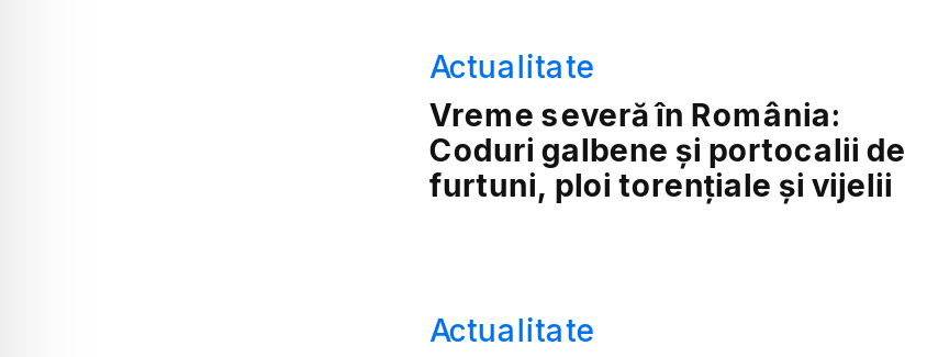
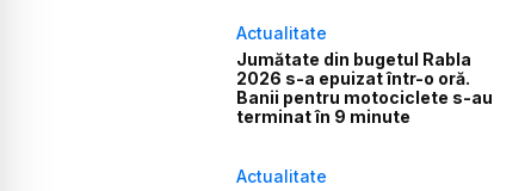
- Vreme severă în România:
- Coduri galbene și portocalii de
- furtuni, ploi torențiale și vijelii
+ Jumătate din bugetul Rabla
+ 2026 s-a epuizat într-o oră.
+ Banii pentru motociclete s-au
+ terminat în 9 minute
